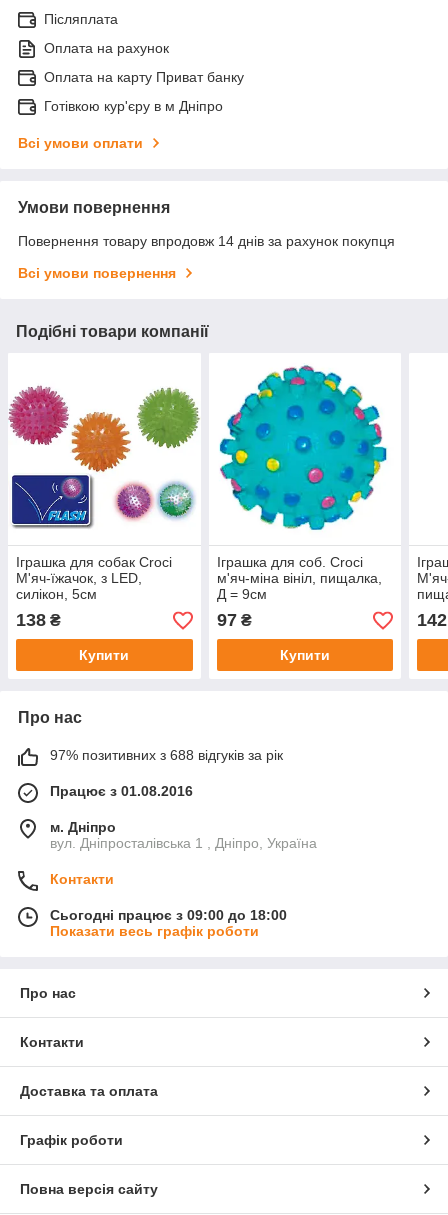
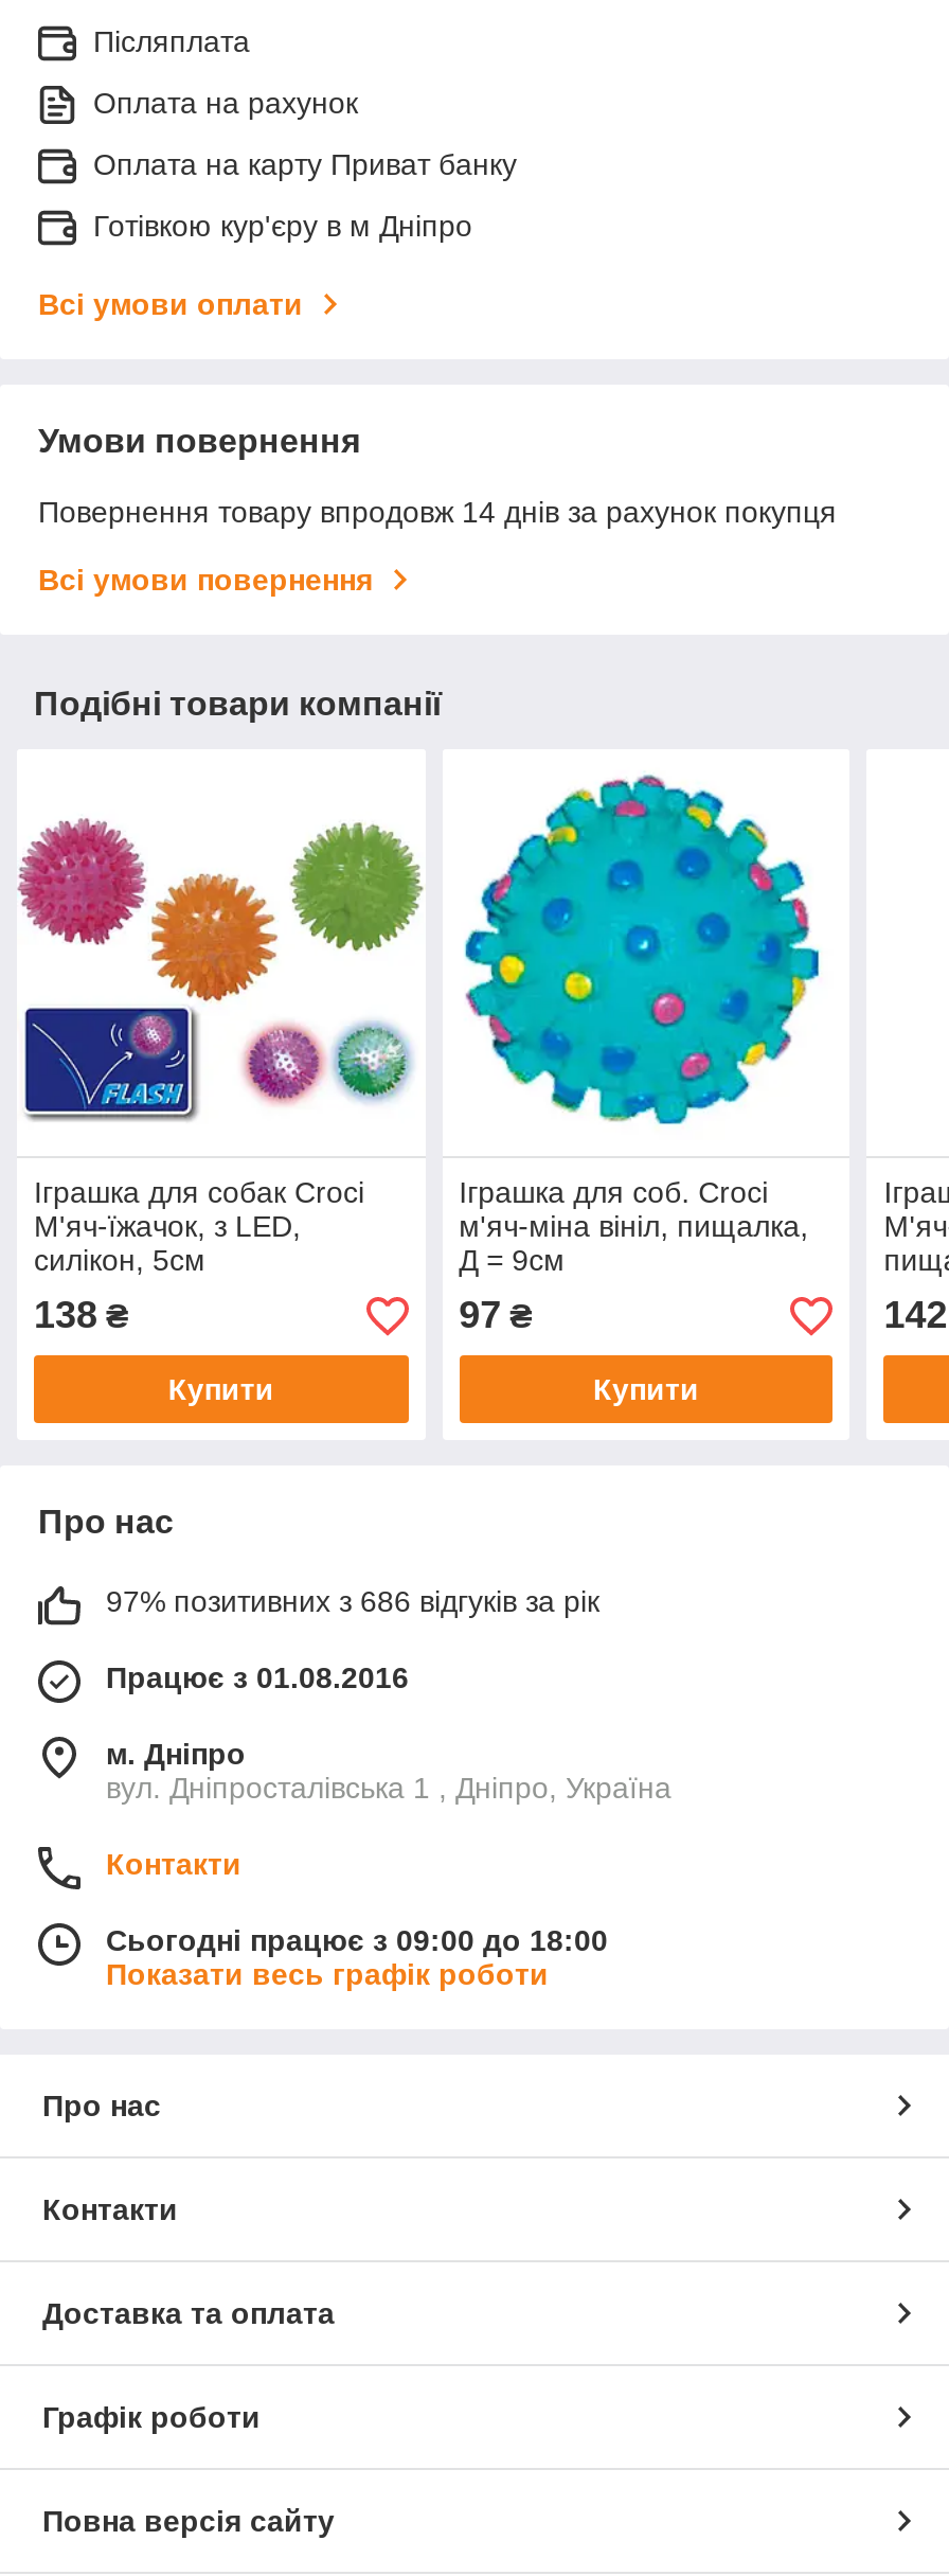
- 97% позитивних з 688 відгуків за рік
+ 97% позитивних з 686 відгуків за рік
